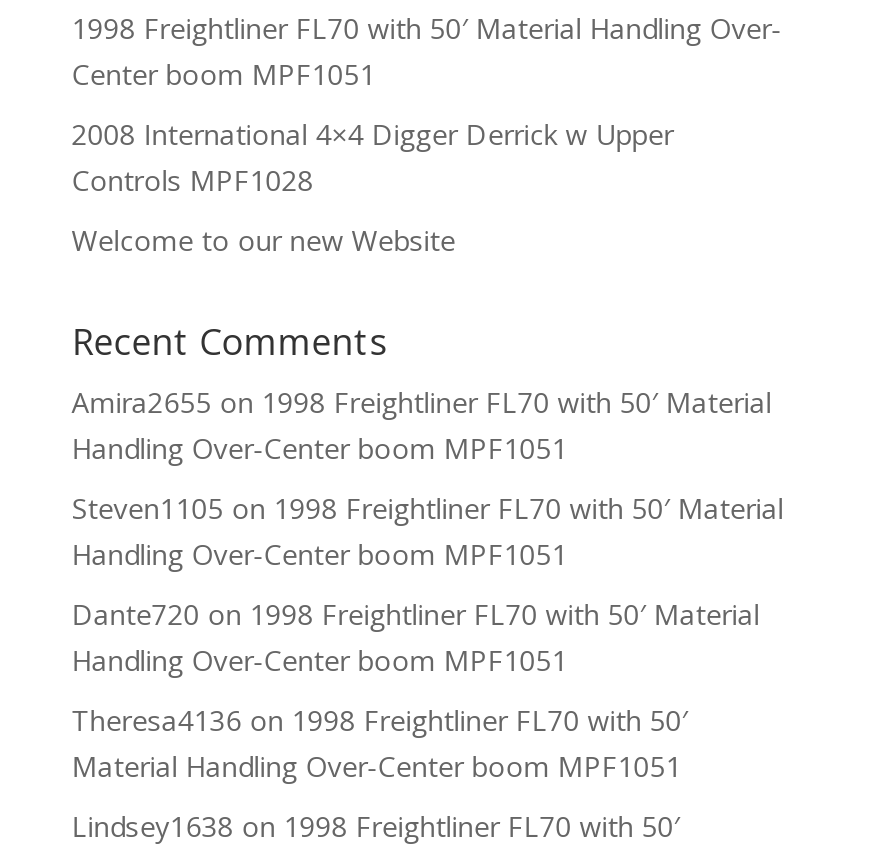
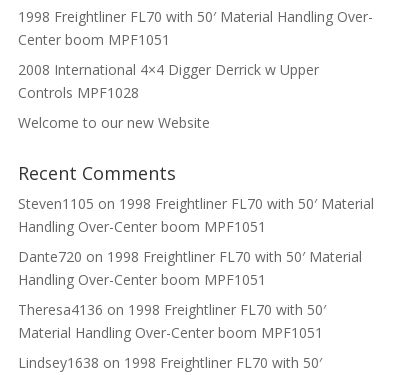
- Amira2655 on 1998 Freightliner FL70 with 50′ Material
- Handling Over-Center boom MPF1051
